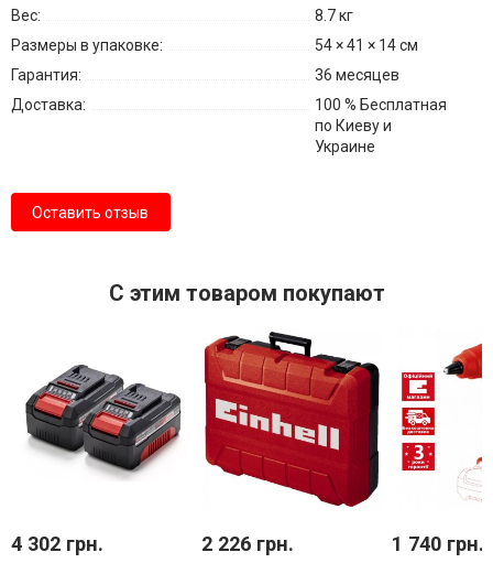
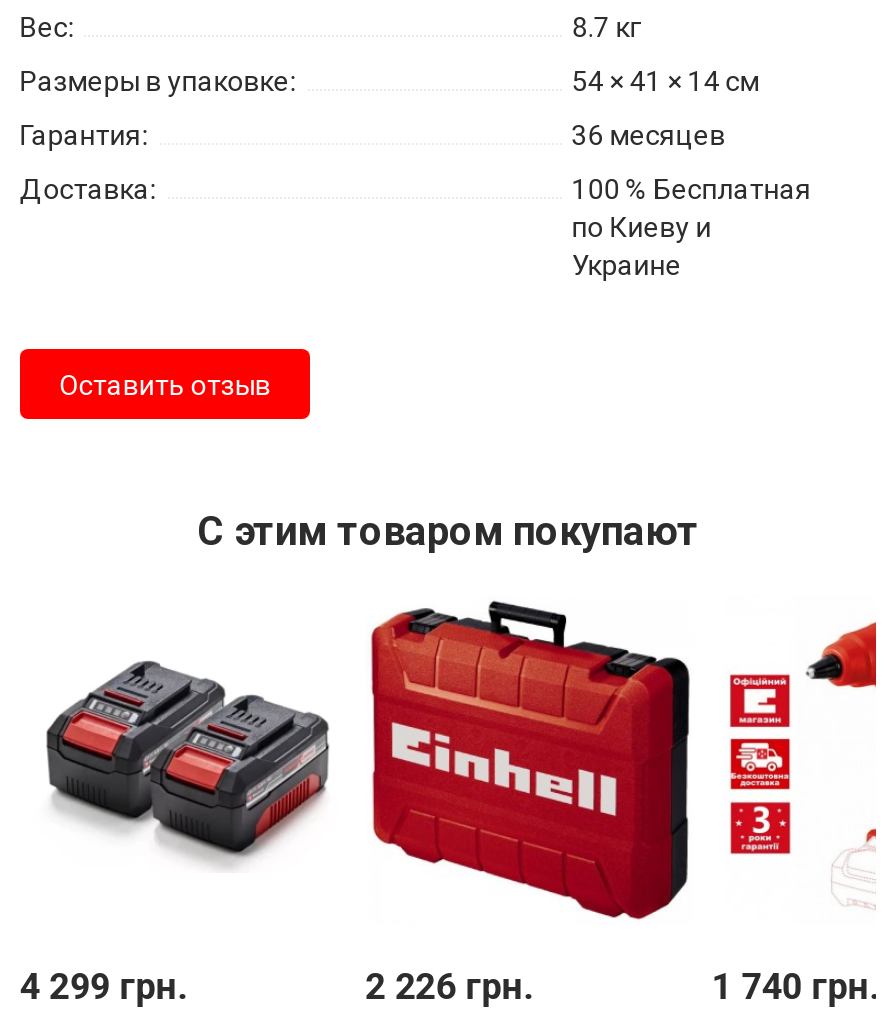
- 4 302 грн.
+ 4 299 грн.
